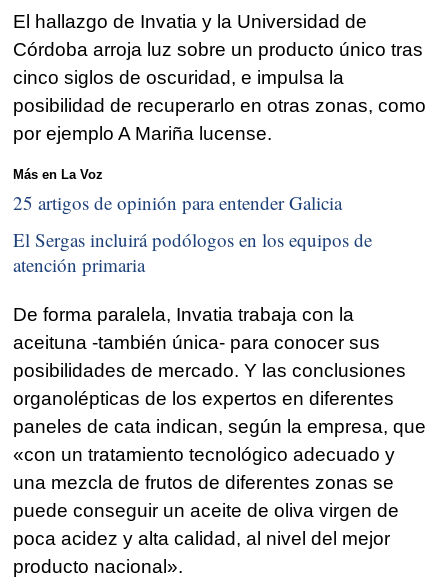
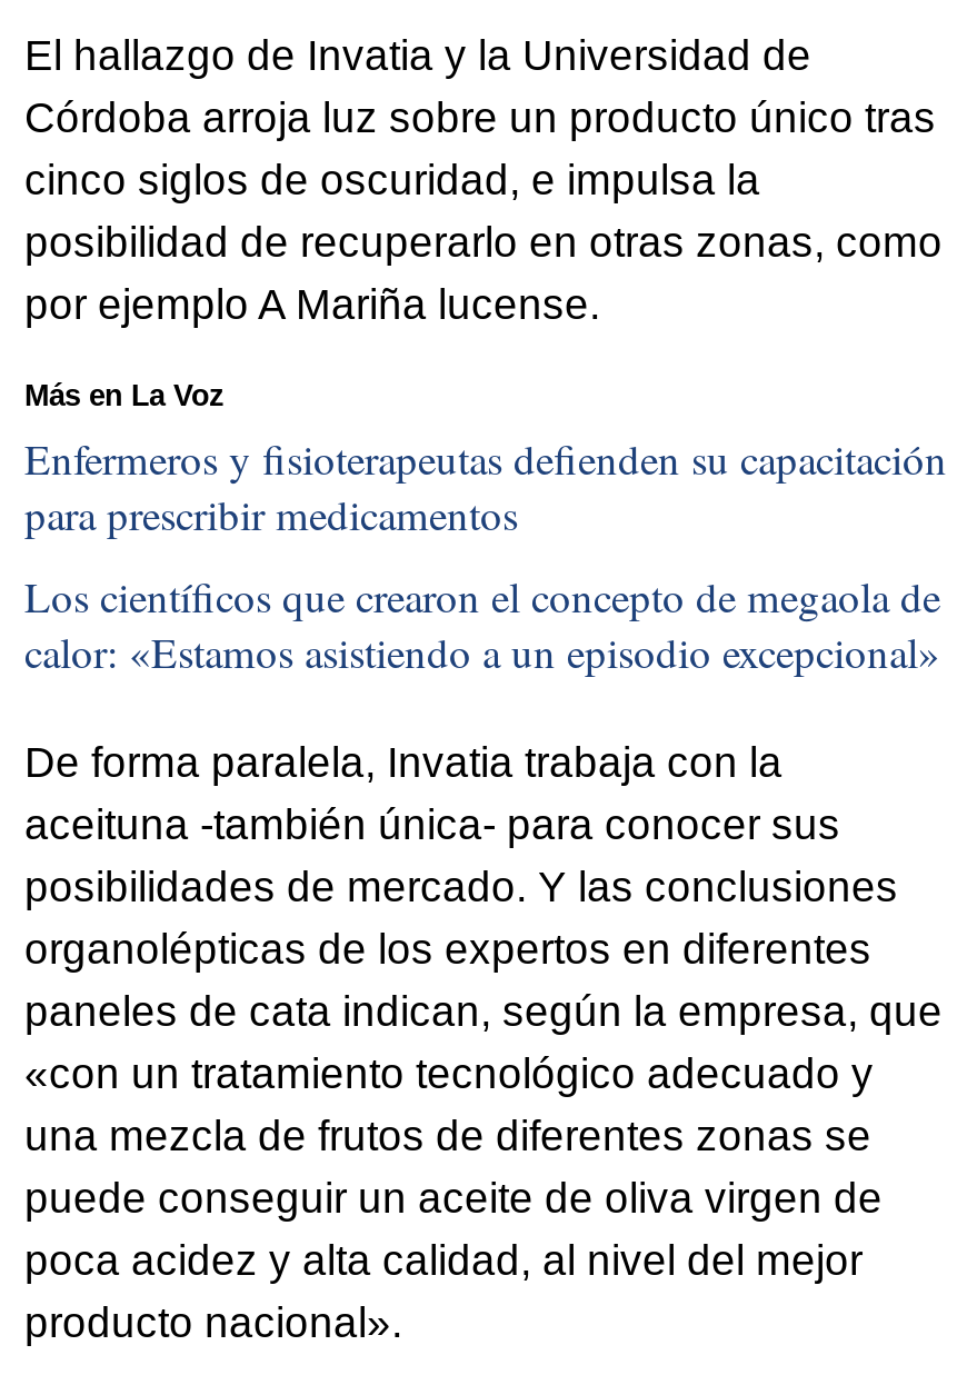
- 25 artigos de opinión para entender Galicia
+ Enfermeros y fisioterapeutas defienden su capacitación
+ para prescribir medicamentos

- El Sergas incluirá podólogos en los equipos de
- atención primaria
+ Los científicos que crearon el concepto de megaola de
+ calor: «Estamos asistiendo a un episodio excepcional»
